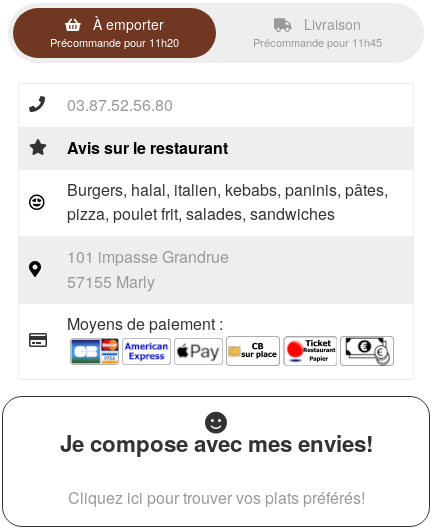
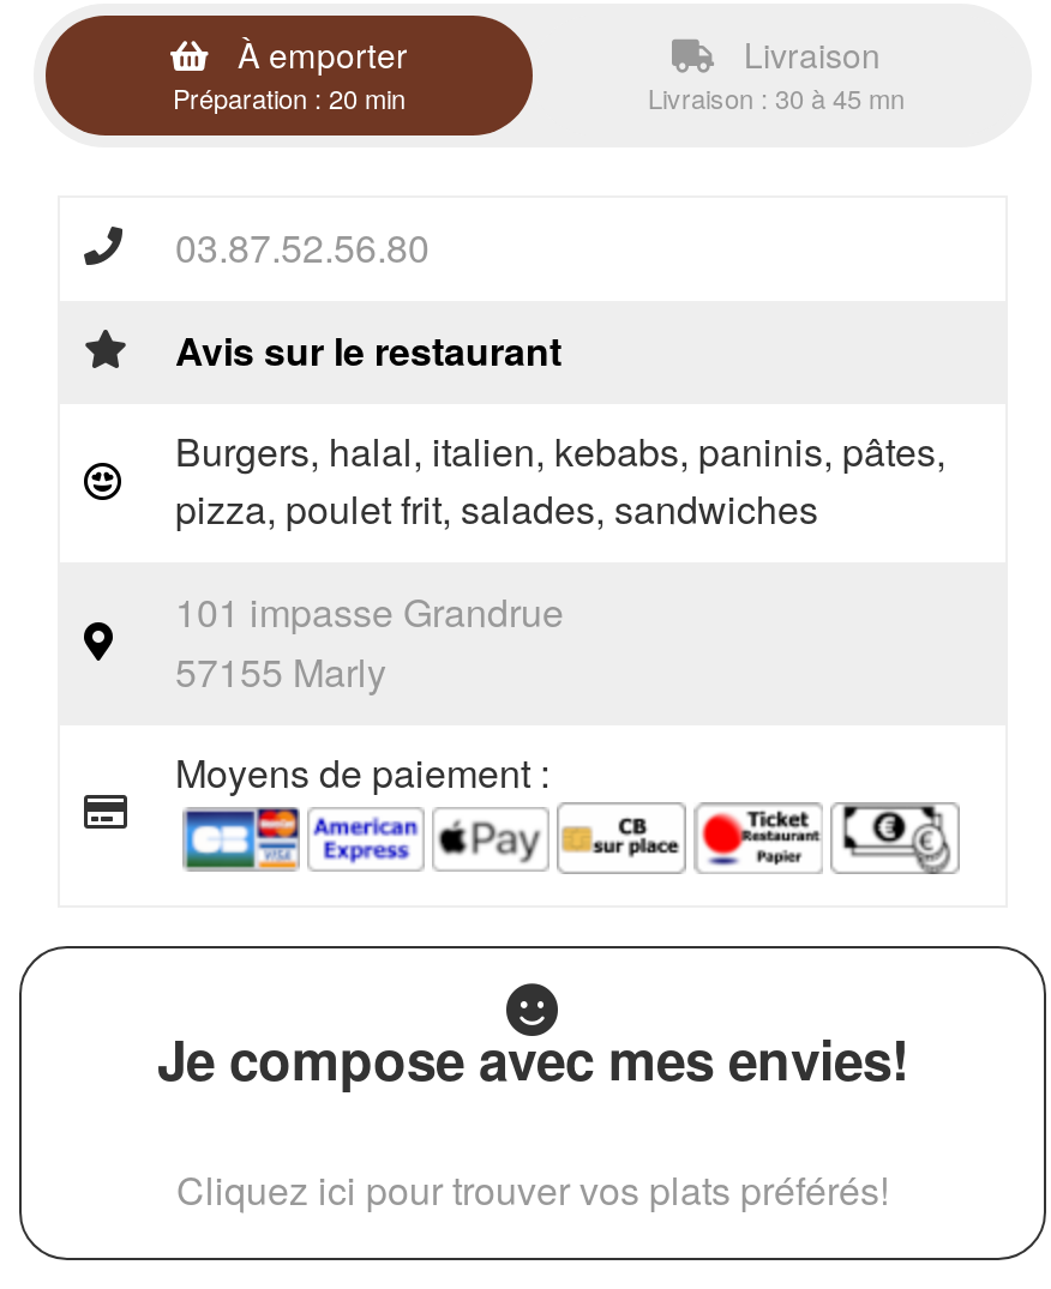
- Précommande pour 11h20
+ Préparation : 20 min

- Précommande pour 11h45
+ Livraison : 30 à 45 mn
